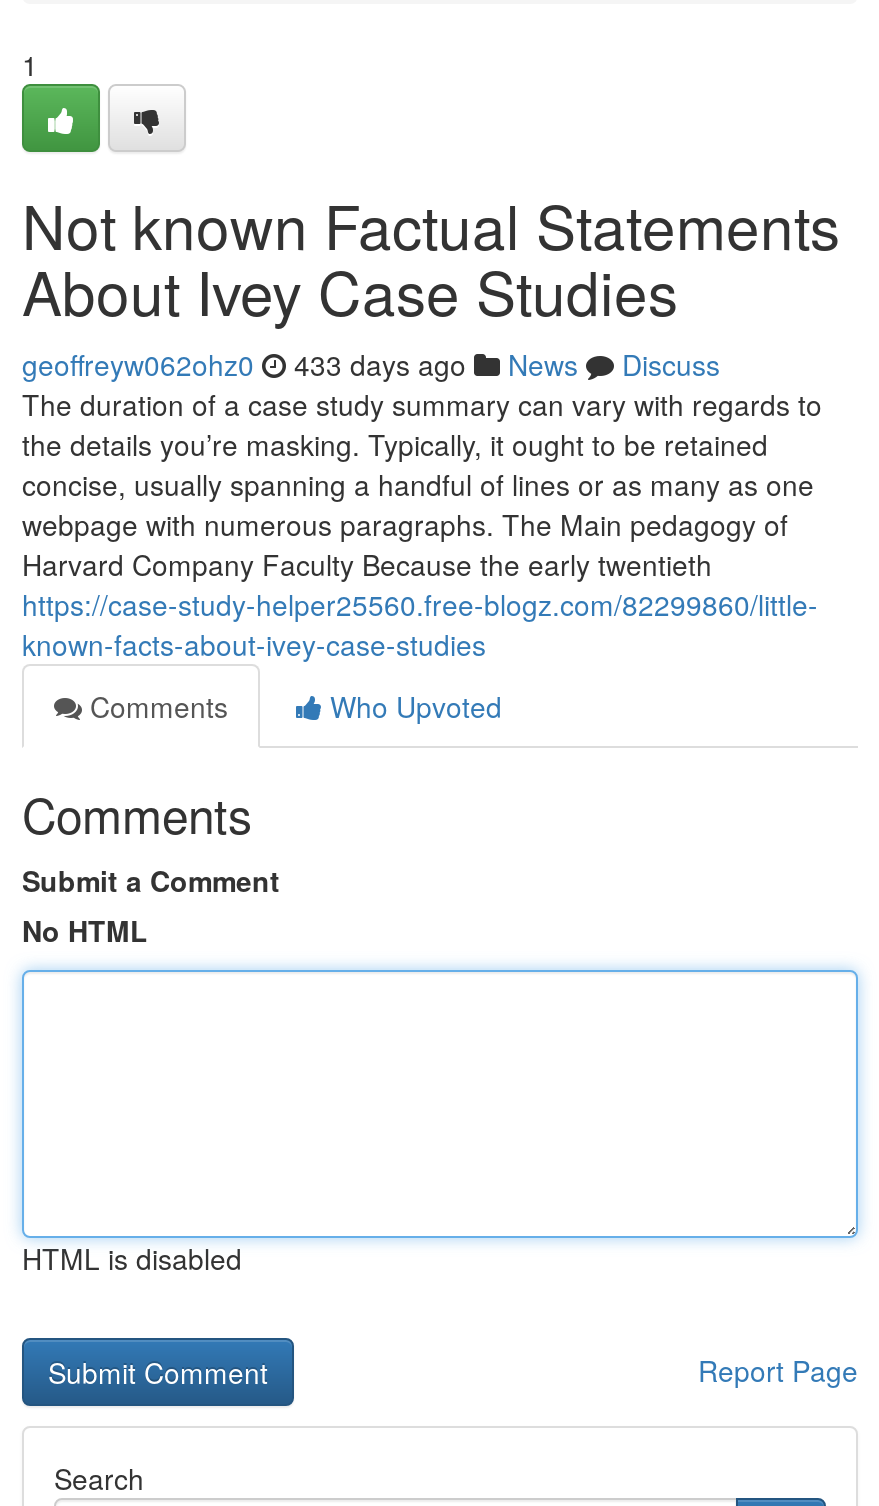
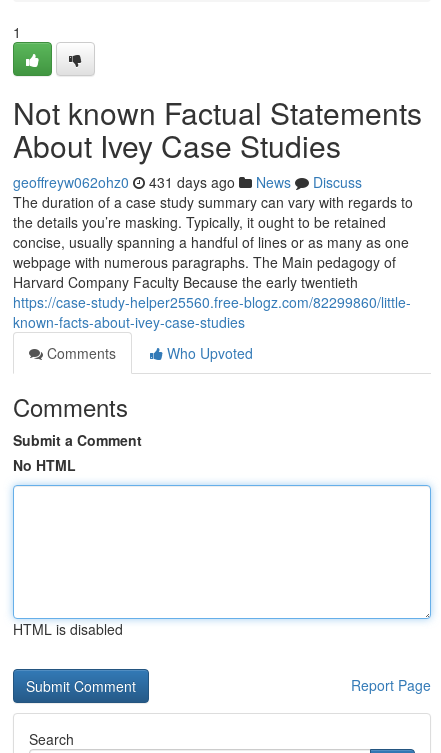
- geoffreyw062ohz0 433 days ago News Discuss
+ geoffreyw062ohz0 431 days ago News Discuss
